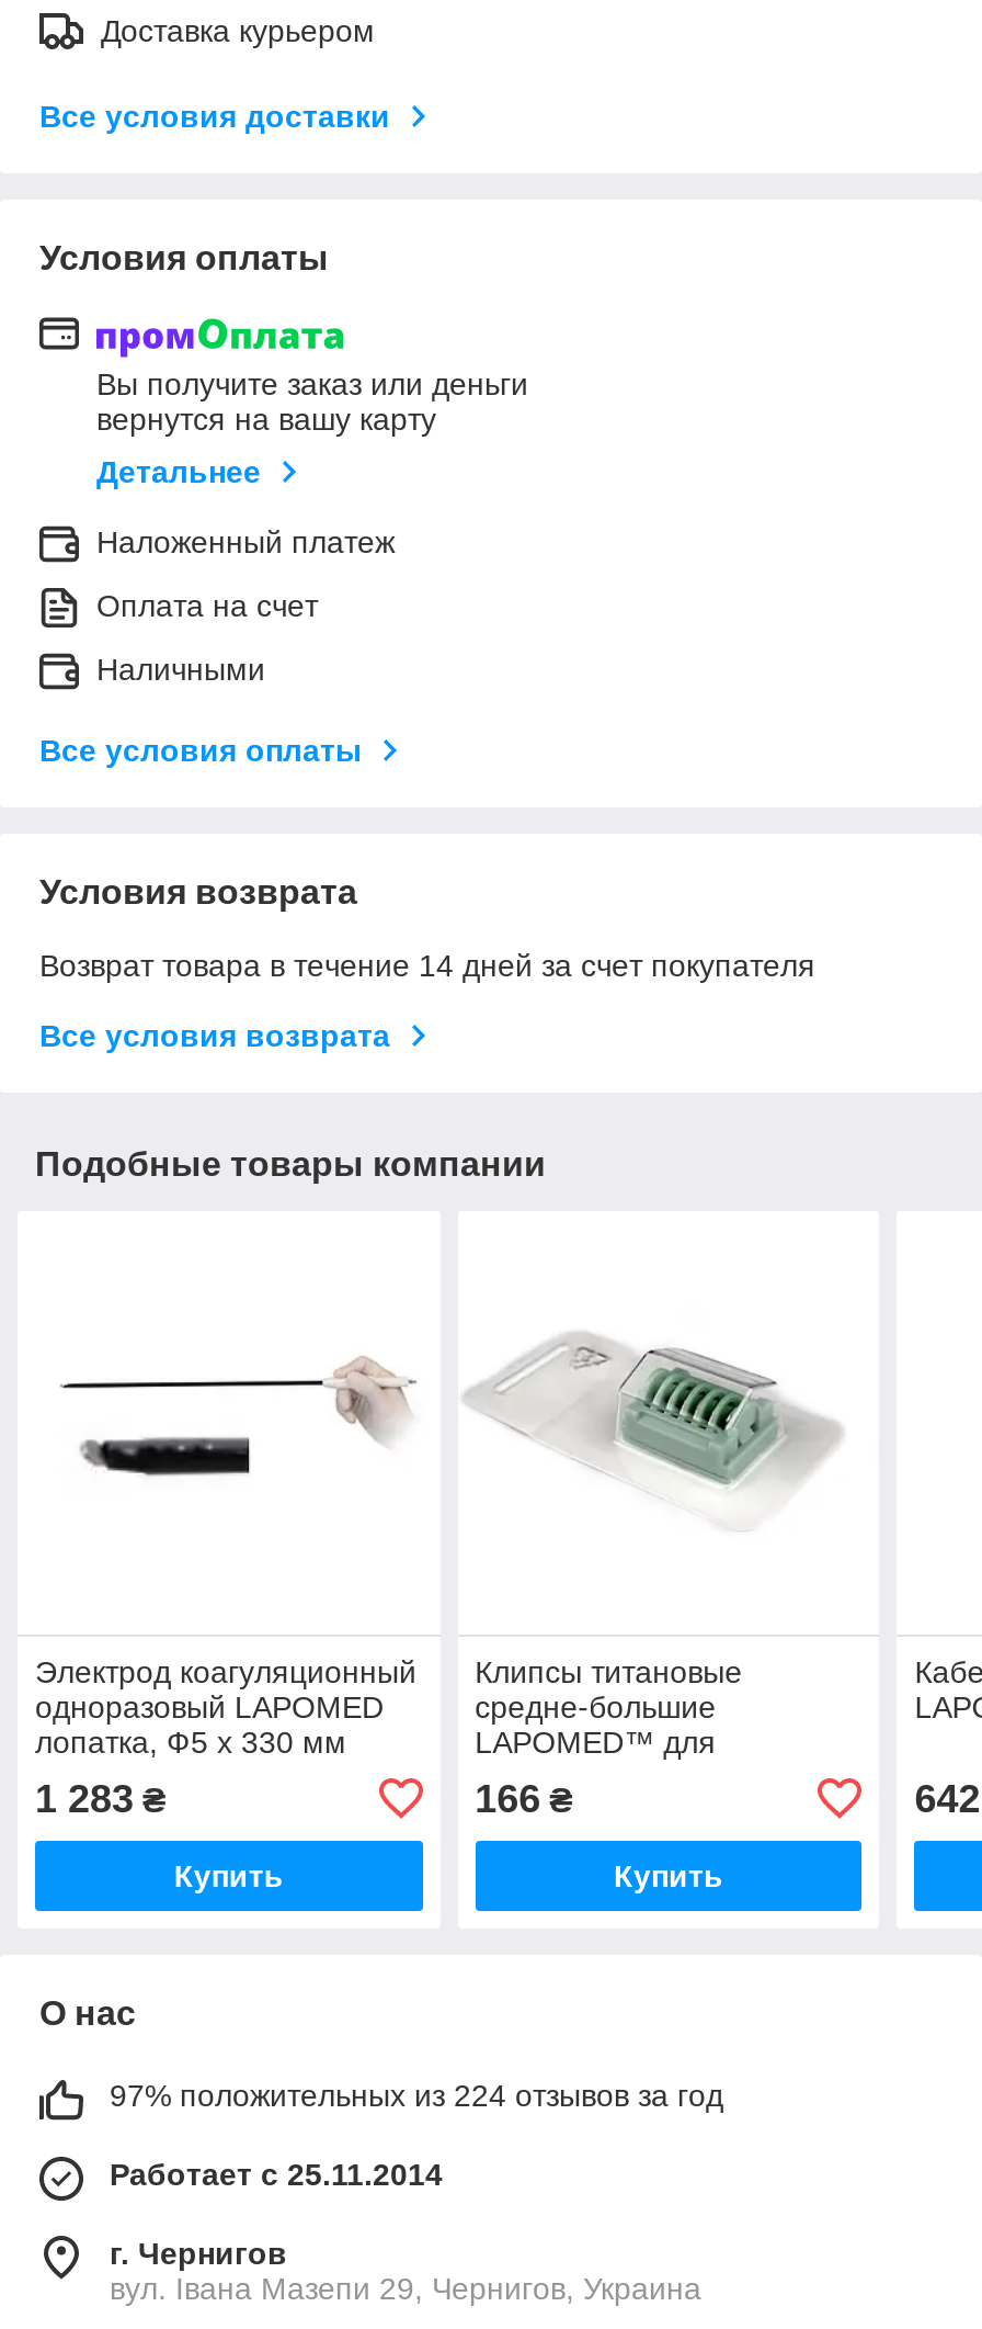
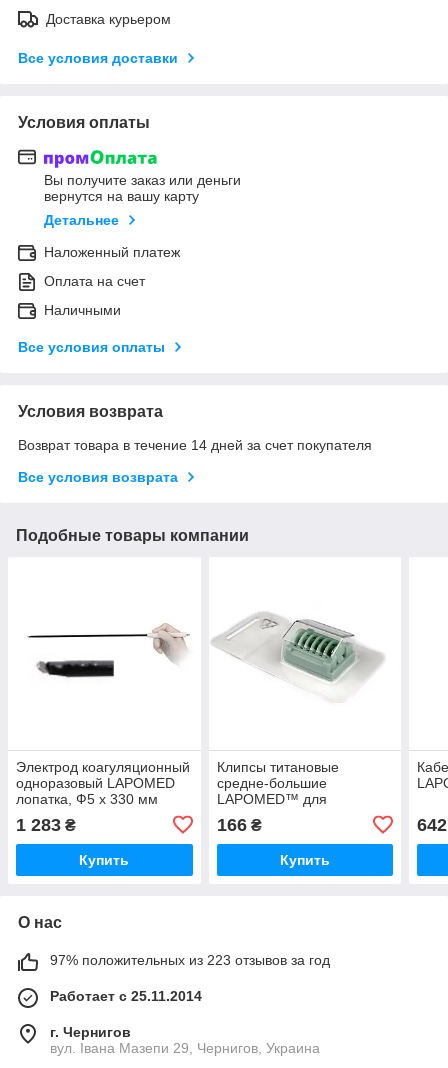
- 97% положительных из 224 отзывов за год
+ 97% положительных из 223 отзывов за год
